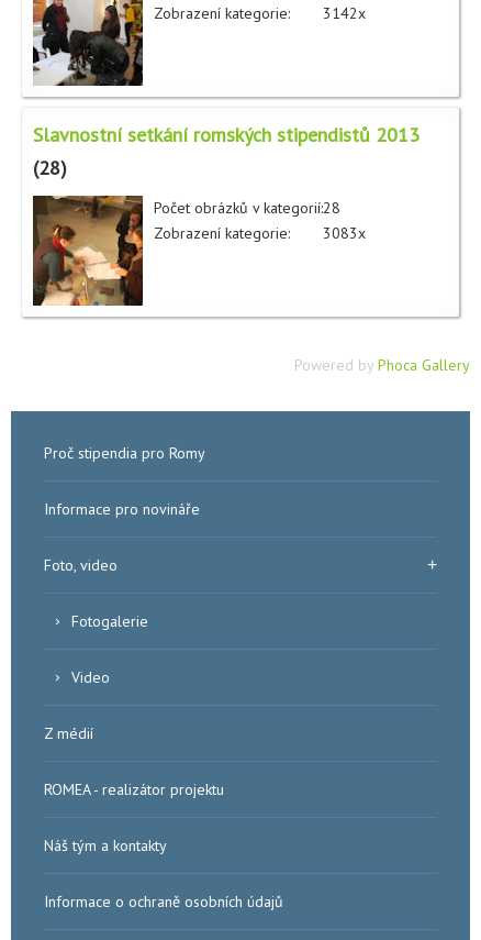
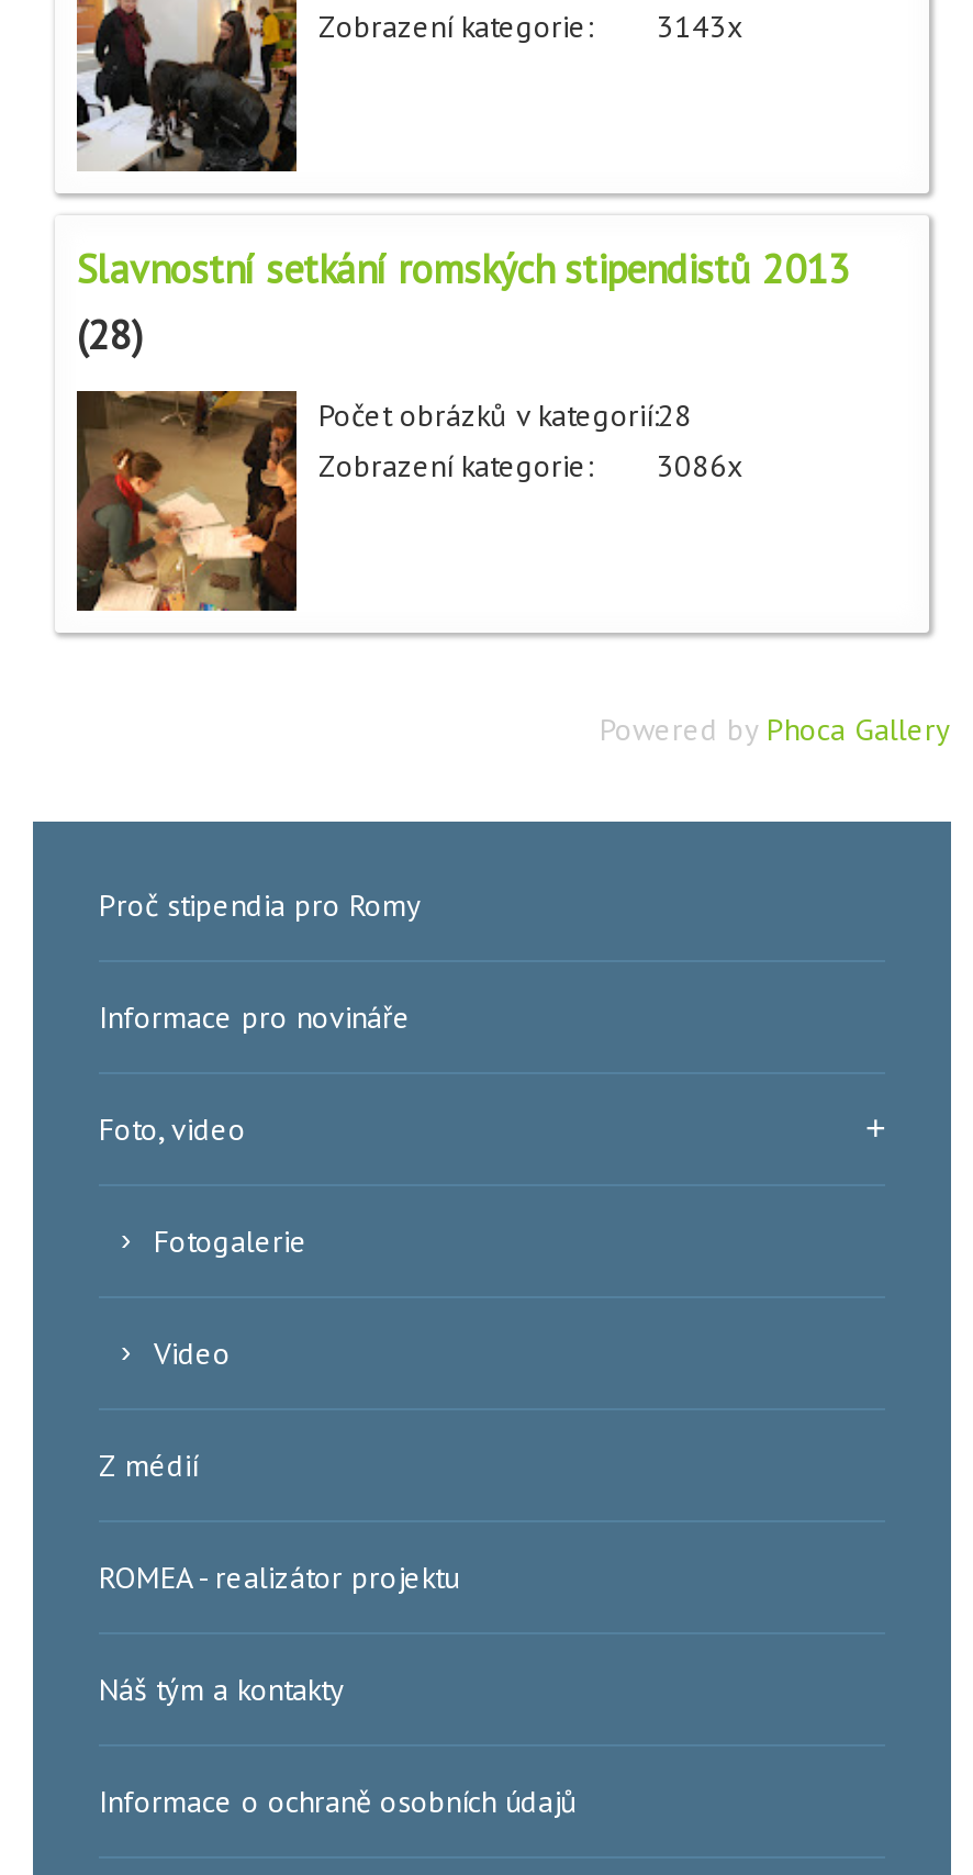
- Zobrazení kategorie: 3142x
+ Zobrazení kategorie: 3143x

- Zobrazení kategorie: 3083x
+ Zobrazení kategorie: 3086x
